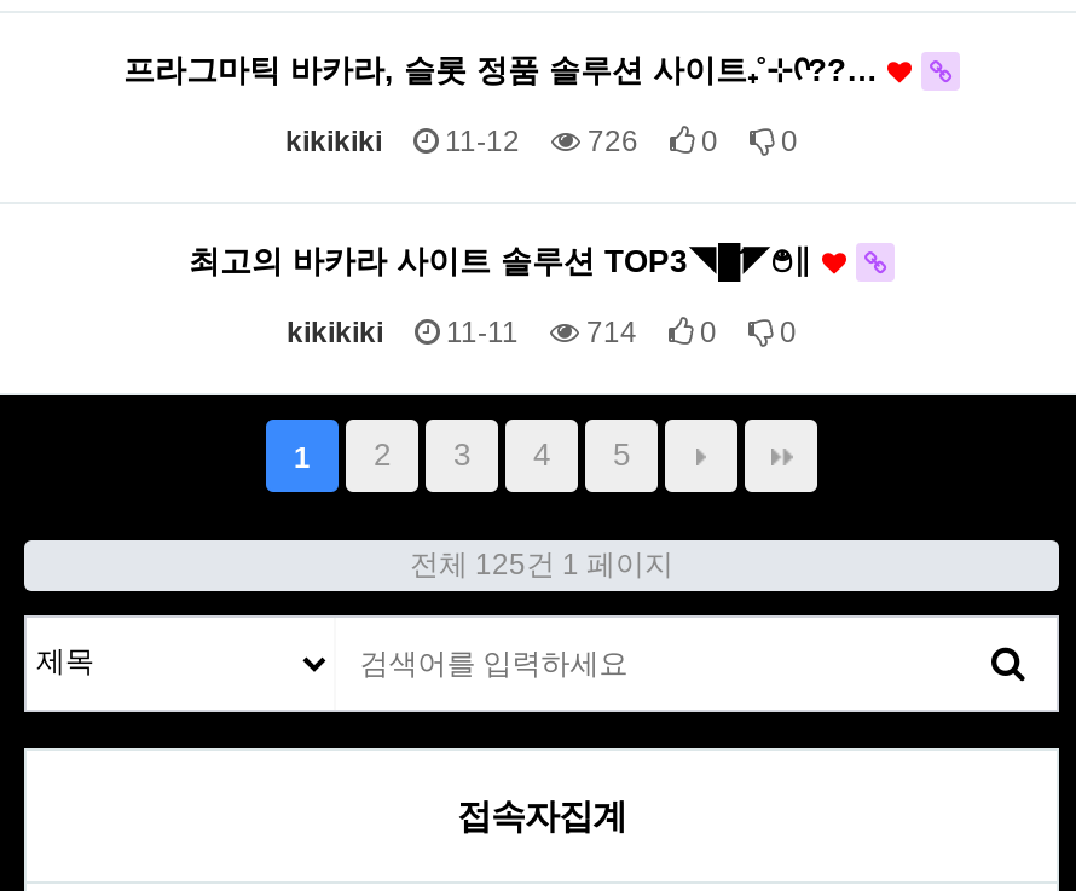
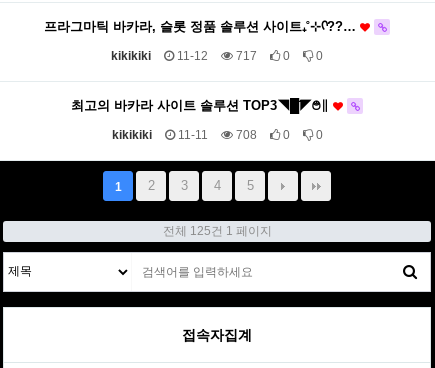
- kikikiki 11-12 726 0 0
+ kikikiki 11-12 717 0 0

- kikikiki 11-11 714 0 0
+ kikikiki 11-11 708 0 0
